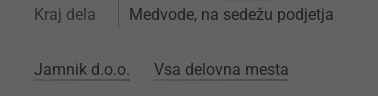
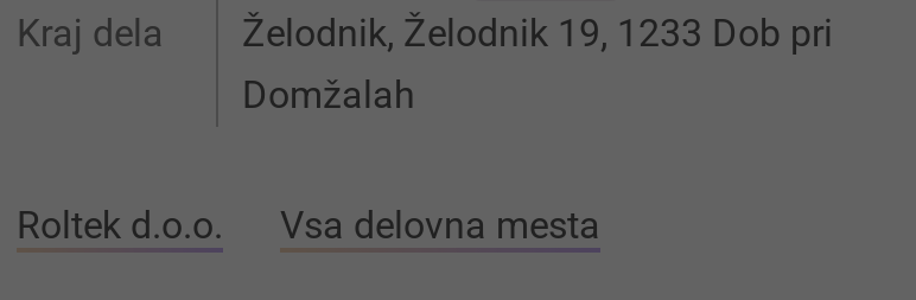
- Medvode, na sedežu podjetja
+ Želodnik, Želodnik 19, 1233 Dob pri
+ Domžalah

- Jamnik d.o.o.
+ Roltek d.o.o.
